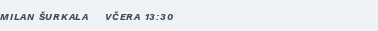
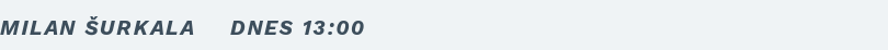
- MILAN ŠURKALA VČERA 13:30
+ MILAN ŠURKALA DNES 13:00
